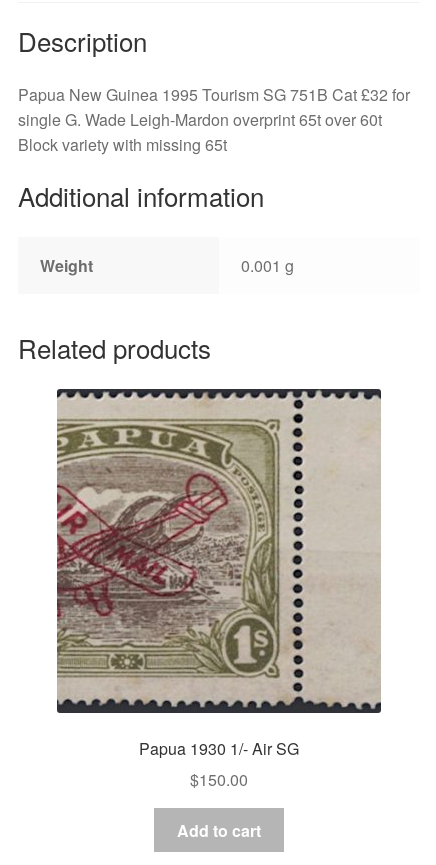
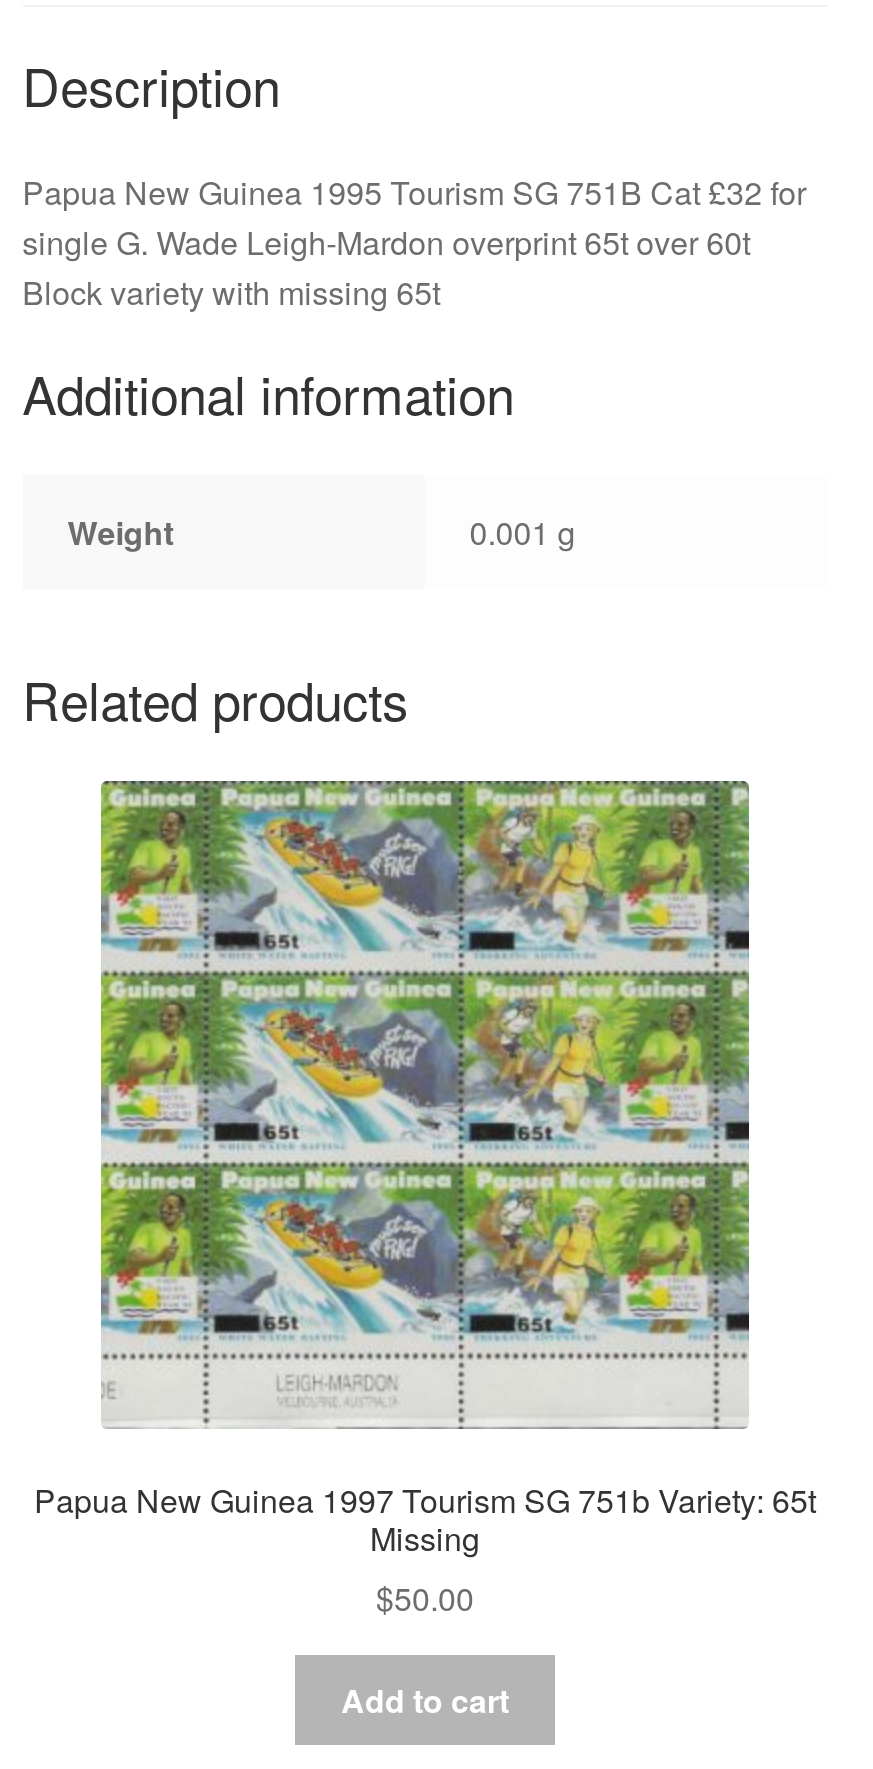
- [image]
- Papua 1930 1/- Air SG
- $150.00
+ [image]
+ Papua New Guinea 1997 Tourism SG 751b Variety: 65t
+ Missing
+ $50.00
